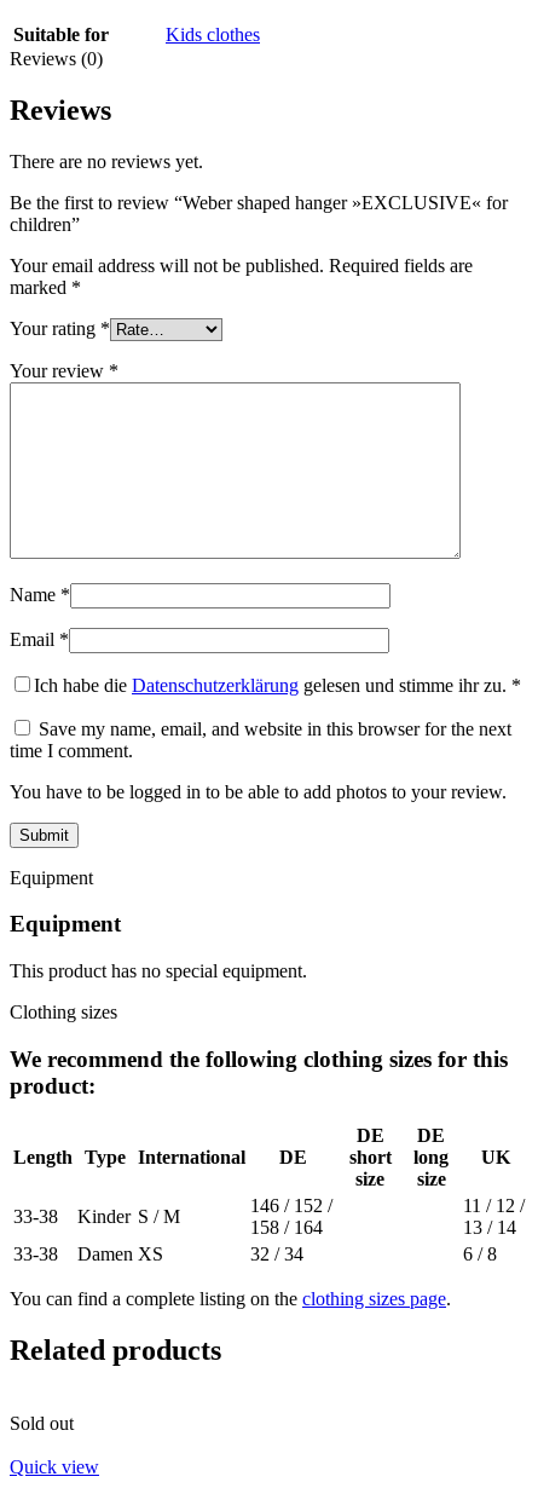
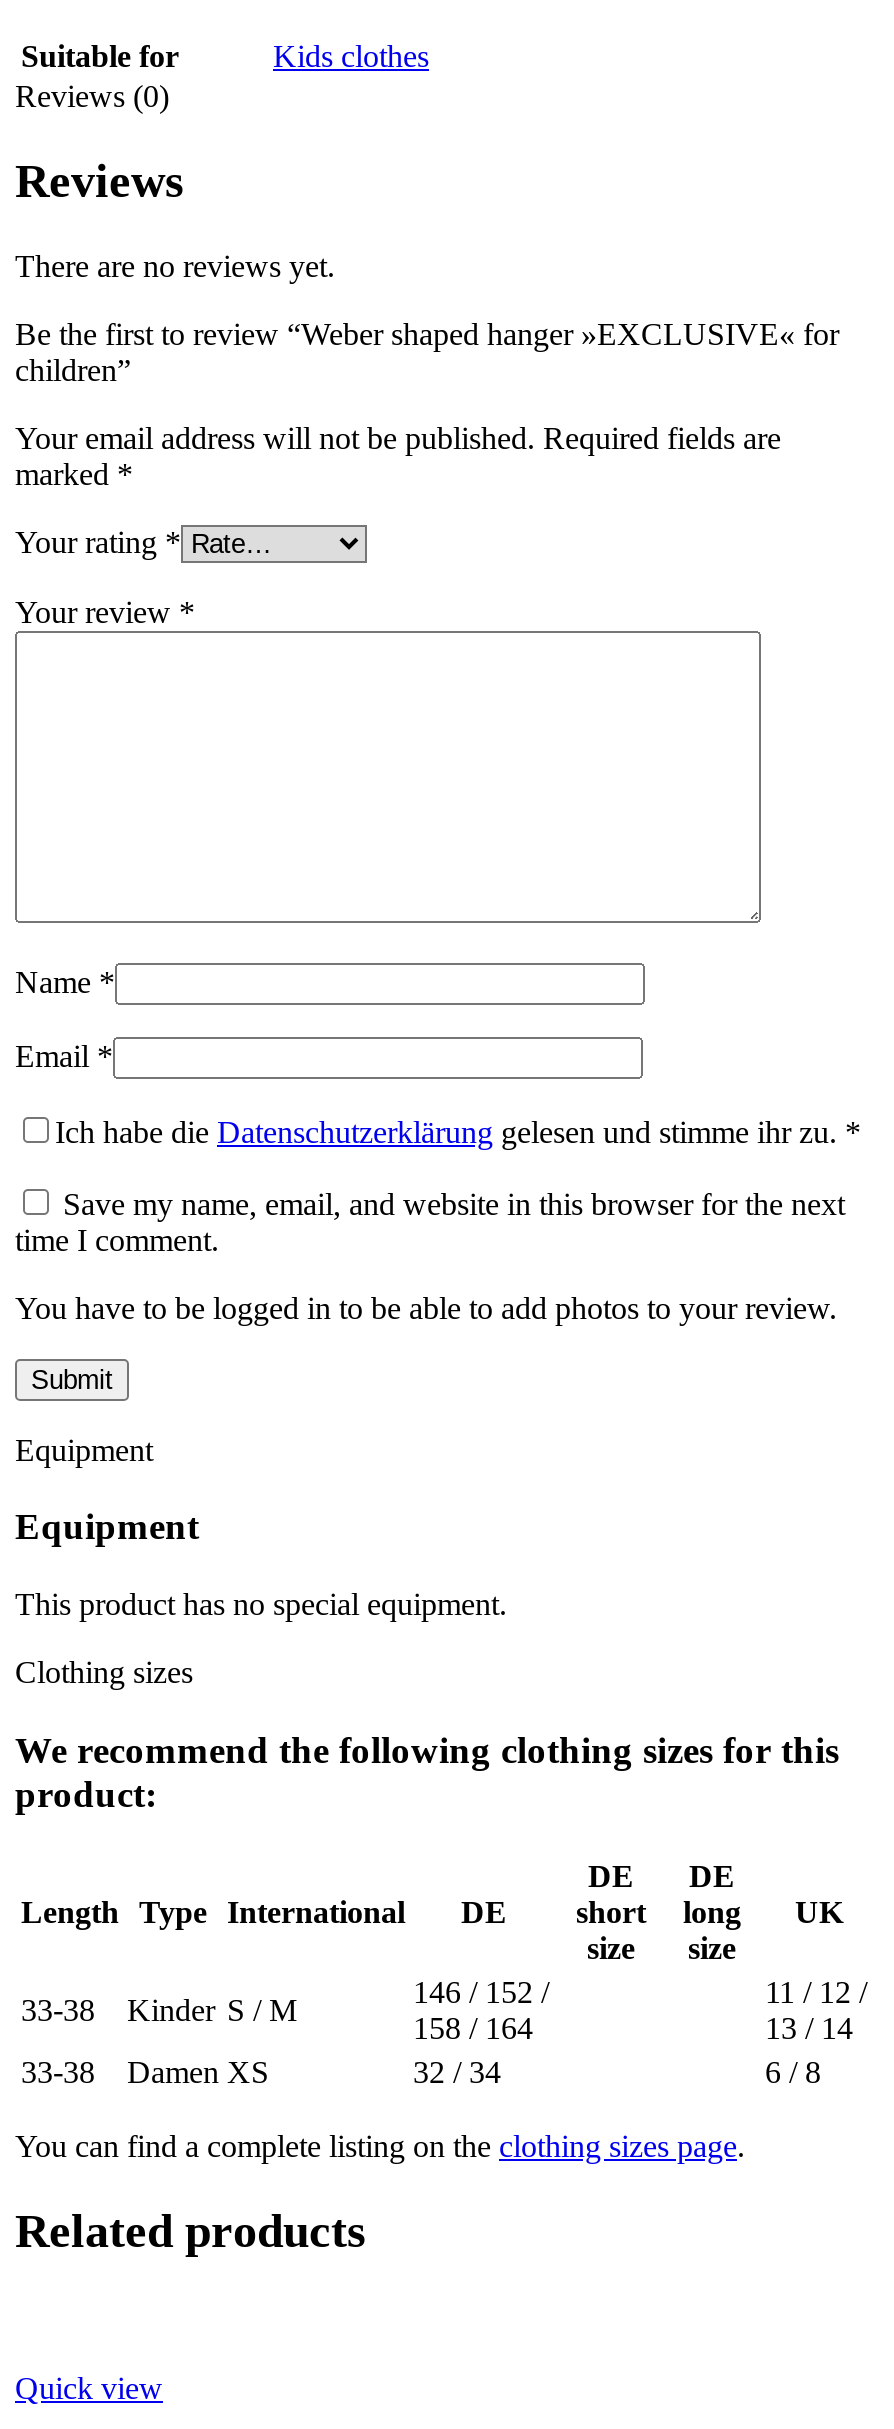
- Sold out
